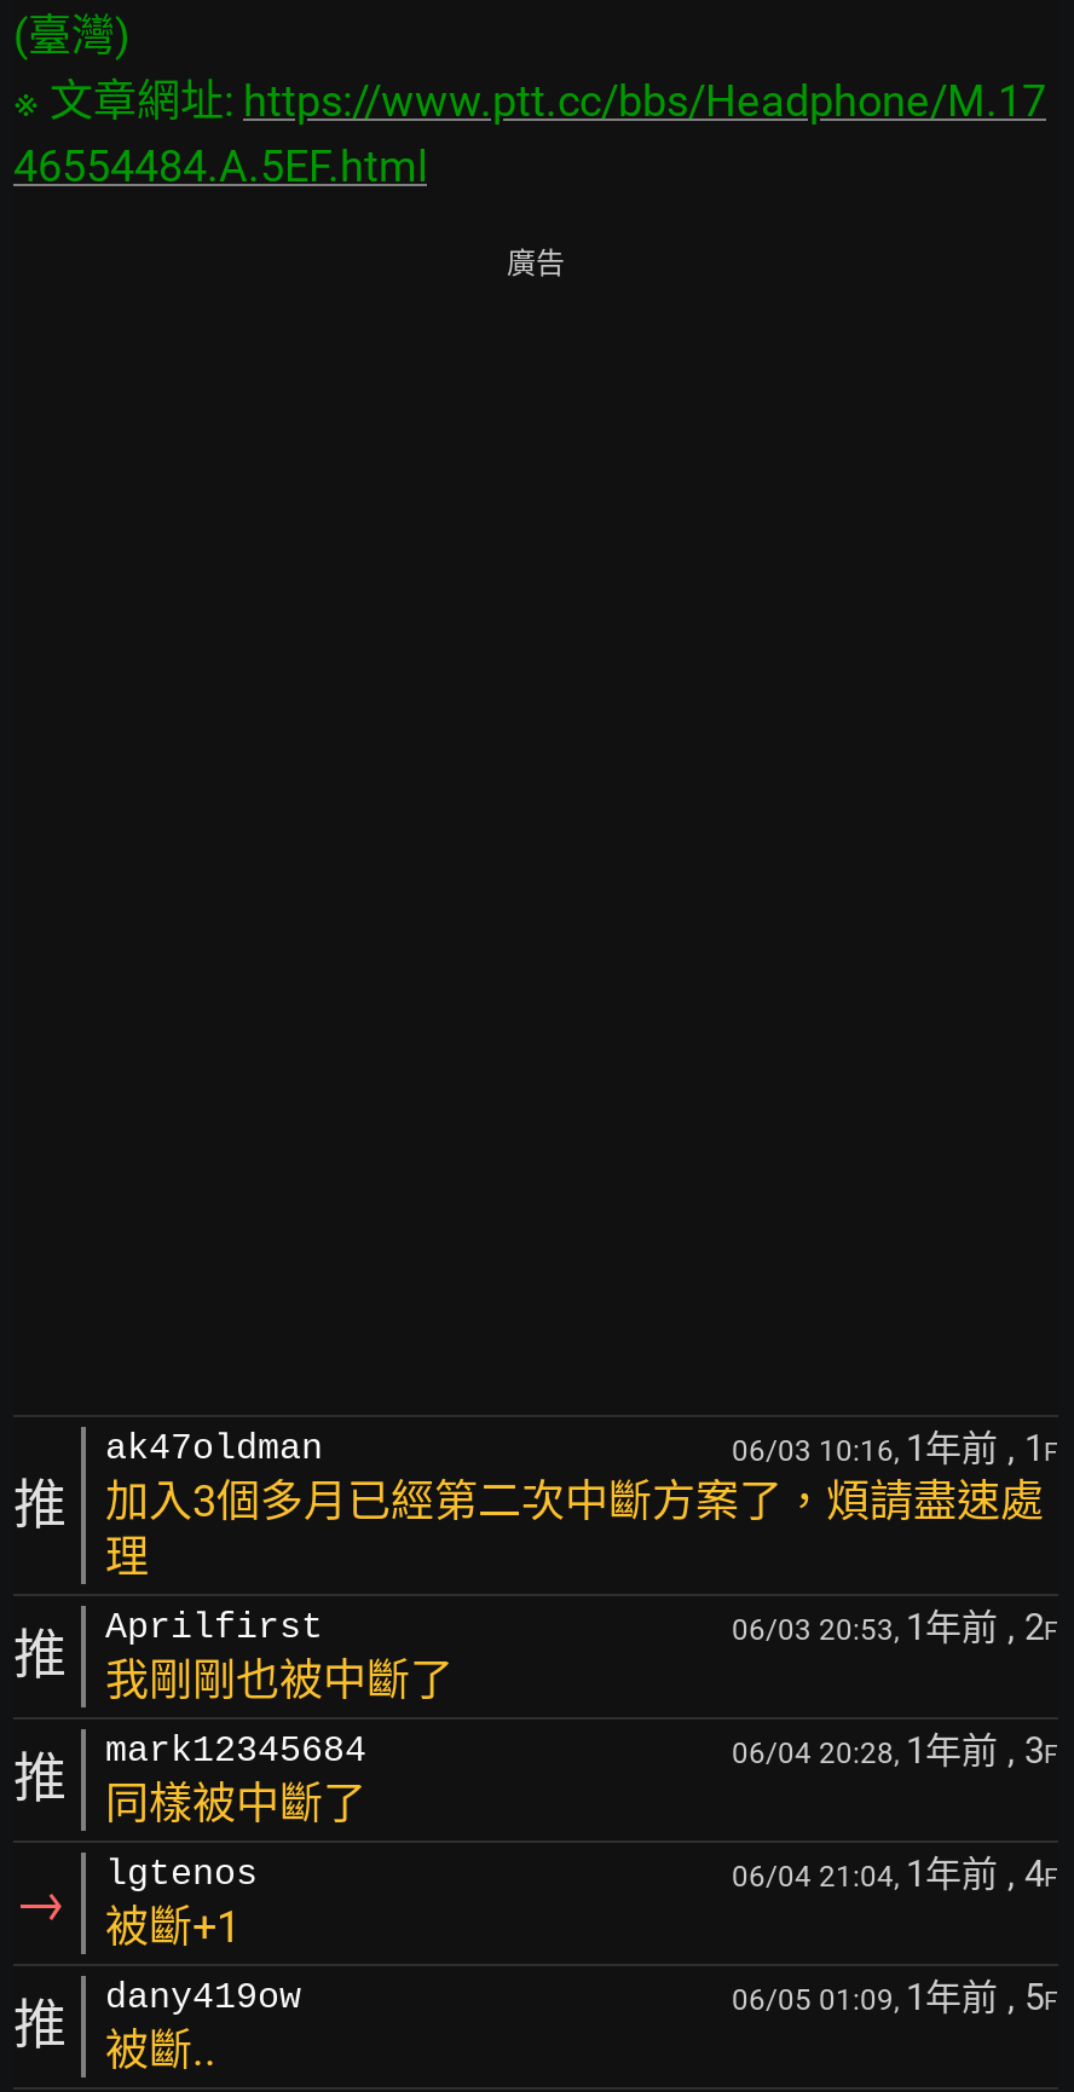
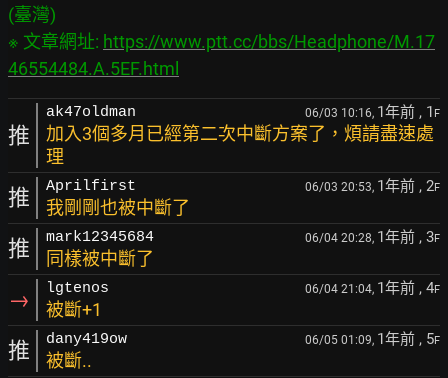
- 廣告
